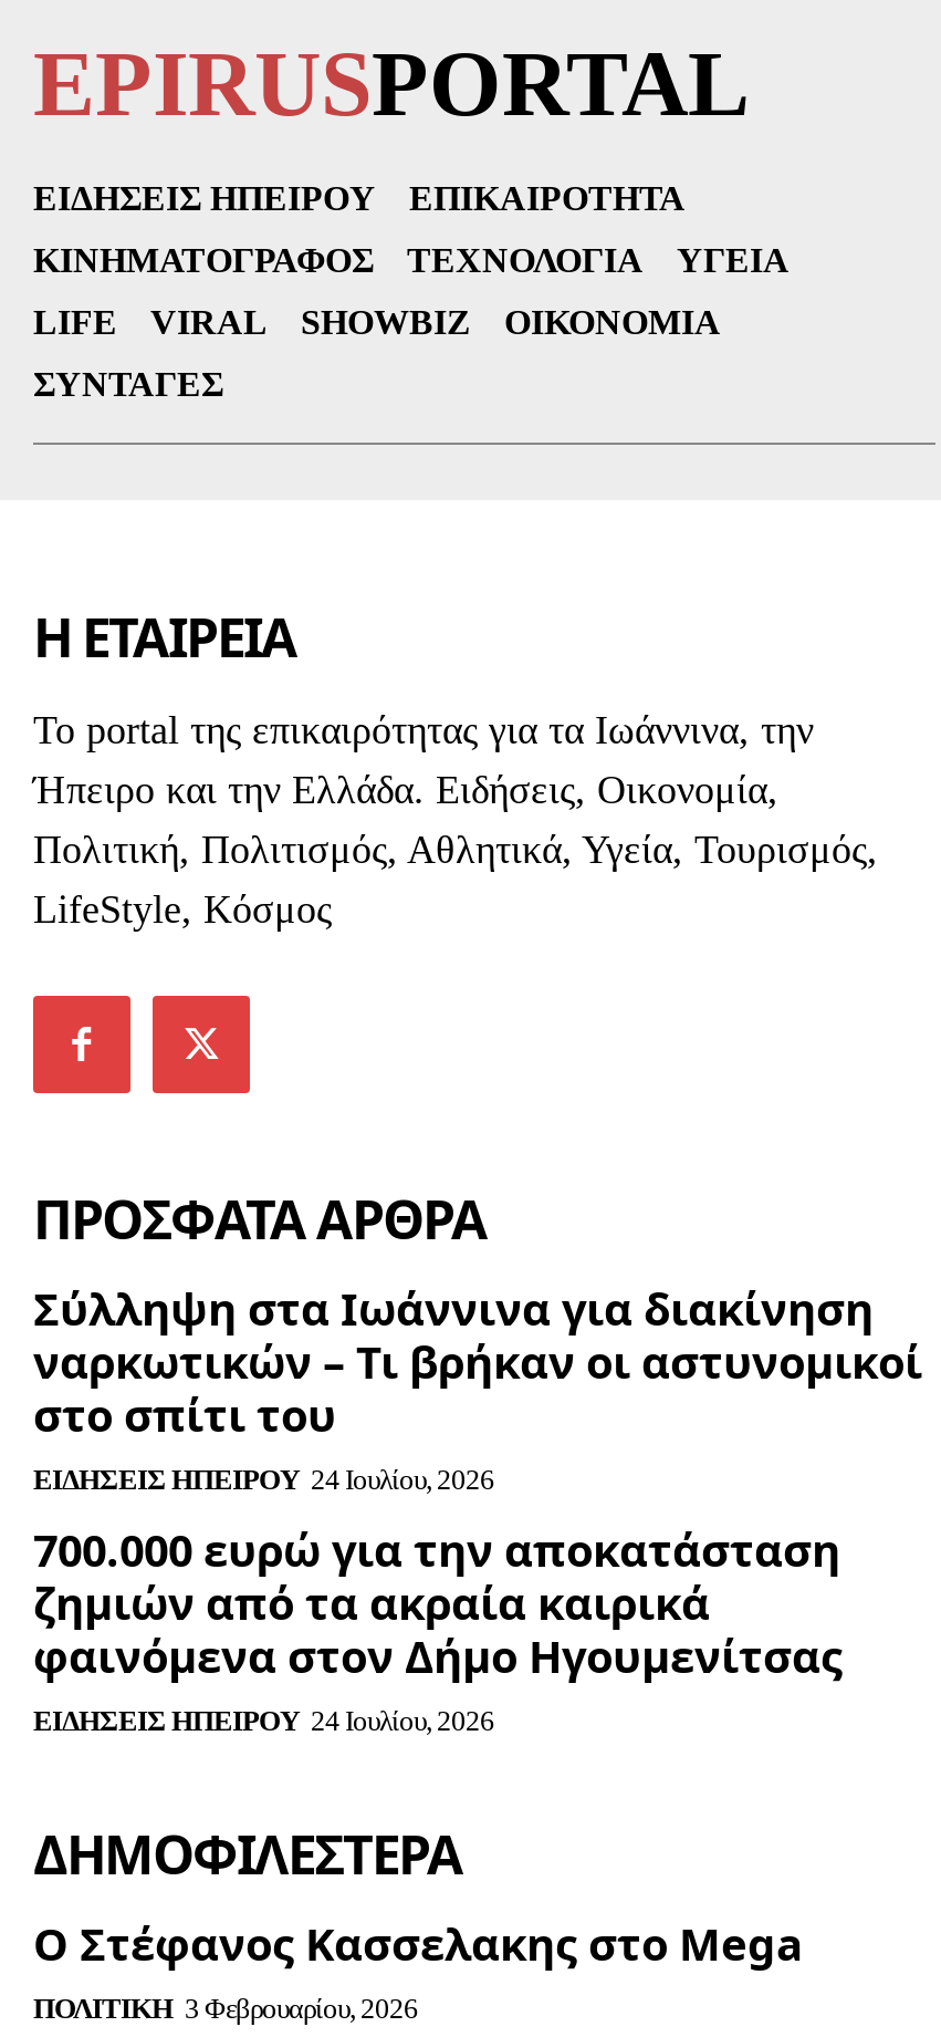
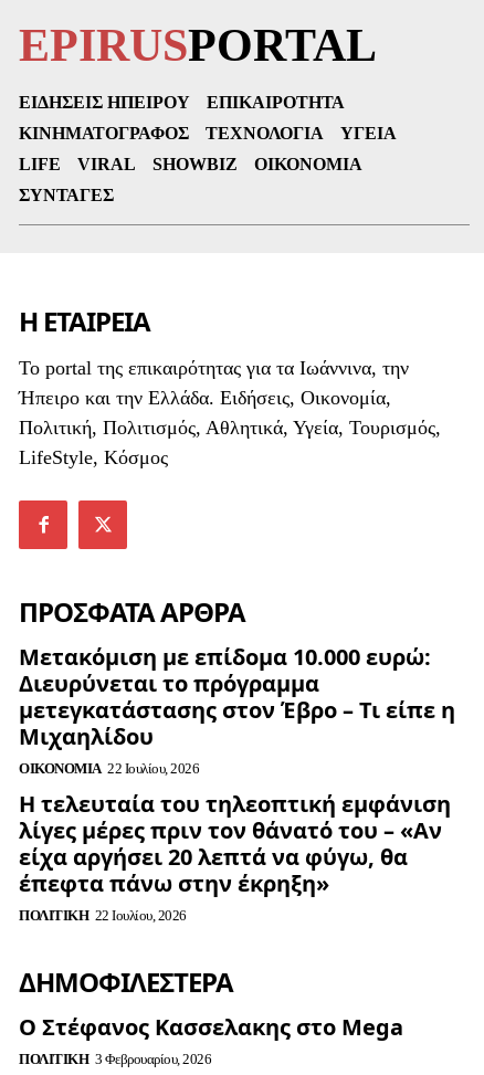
- Σύλληψη στα Ιωάννινα για διακίνηση
- ναρκωτικών – Τι βρήκαν οι αστυνομικοί
- στο σπίτι του
- ΕΙΔΉΣΕΙΣ ΗΠΕΊΡΟΥ 24 Ιουλίου, 2026
- 700.000 ευρώ για την αποκατάσταση
- ζημιών από τα ακραία καιρικά
- φαινόμενα στον Δήμο Ηγουμενίτσας
- ΕΙΔΉΣΕΙΣ ΗΠΕΊΡΟΥ 24 Ιουλίου, 2026
+ Μετακόμιση με επίδομα 10.000 ευρώ:
+ Διευρύνεται το πρόγραμμα
+ μετεγκατάστασης στον Έβρο – Τι είπε η
+ Μιχαηλίδου
+ ΟΙΚΟΝΟΜΊΑ 22 Ιουλίου, 2026
+ Η τελευταία του τηλεοπτική εμφάνιση
+ λίγες μέρες πριν τον θάνατό του – «Αν
+ είχα αργήσει 20 λεπτά να φύγω, θα
+ έπεφτα πάνω στην έκρηξη»
+ ΠΟΛΙΤΙΚΉ 22 Ιουλίου, 2026
